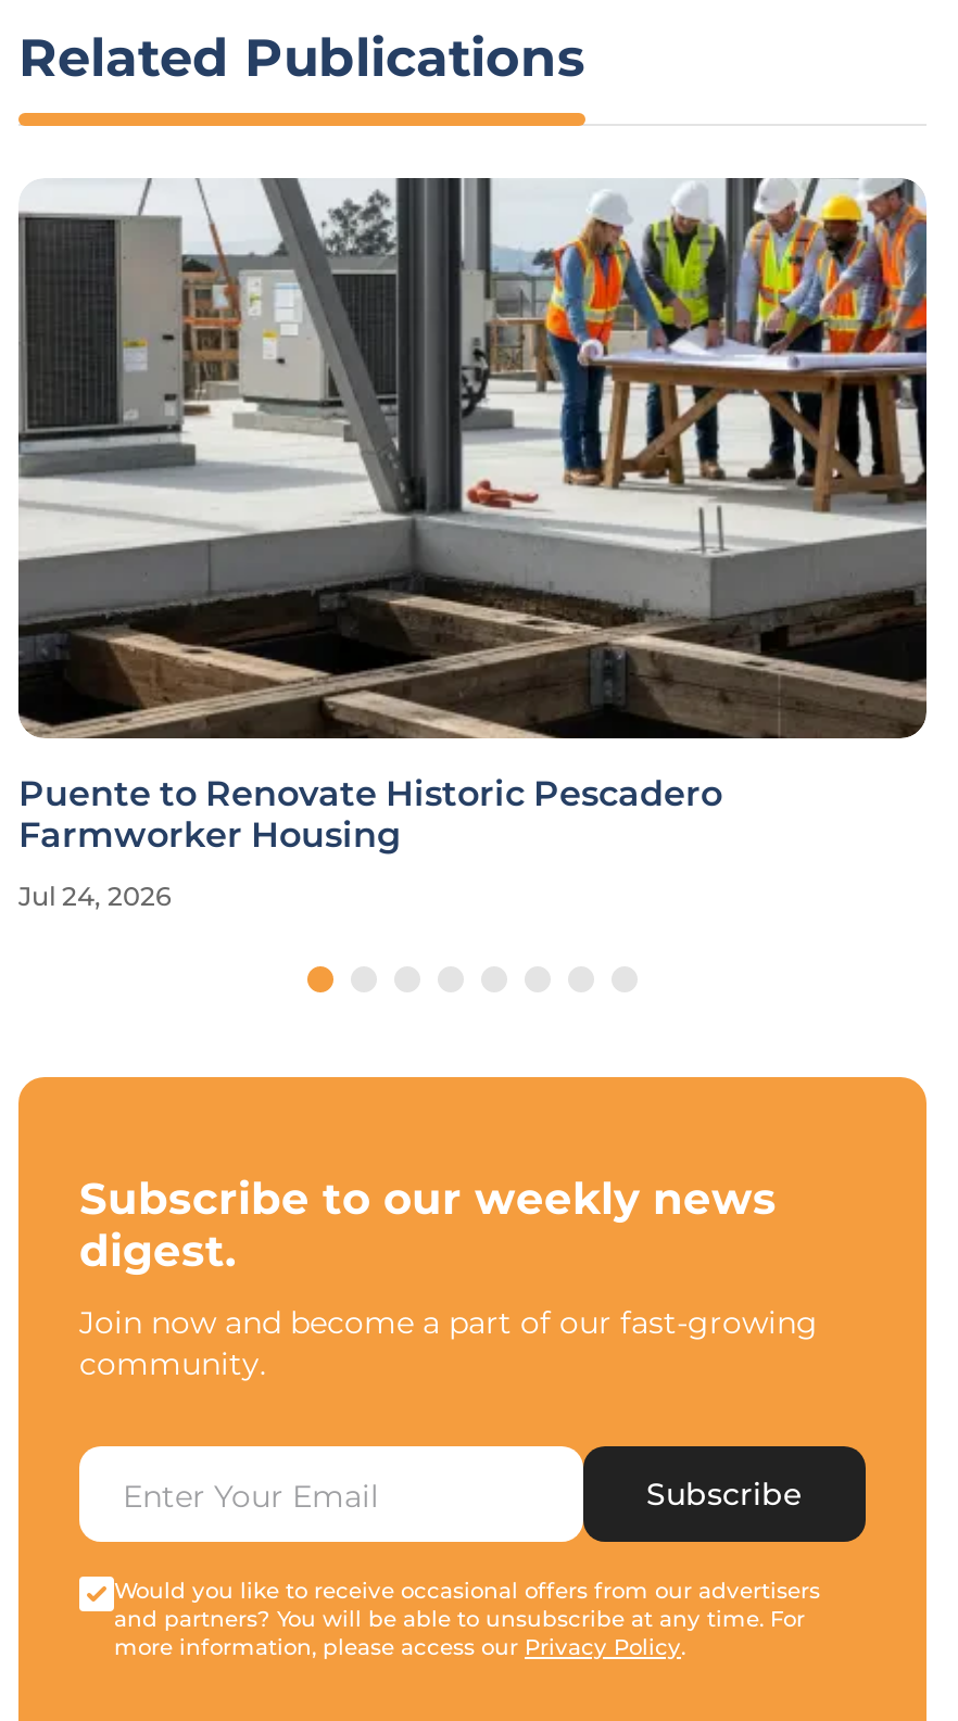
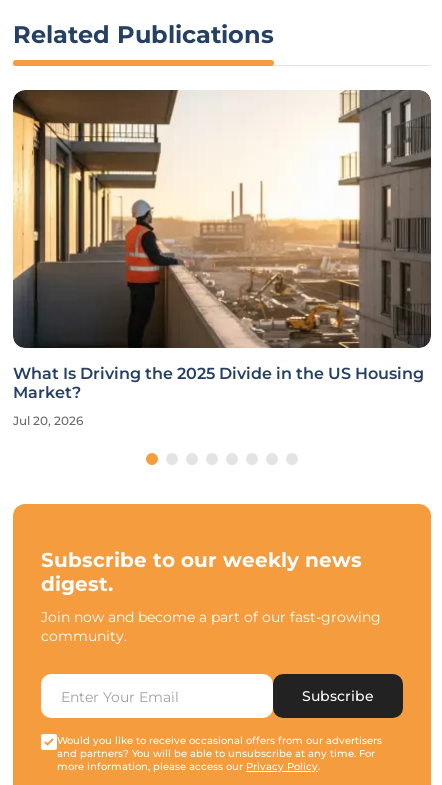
- [image]
- Puente to Renovate Historic Pescadero
- Farmworker Housing
+ [image]
+ What Is Driving the 2025 Divide in the US Housing
+ Market?

- Jul 24, 2026
+ Jul 20, 2026
